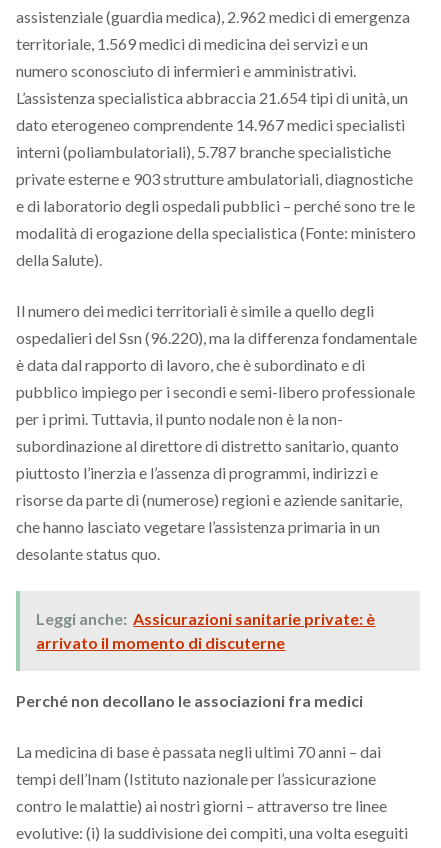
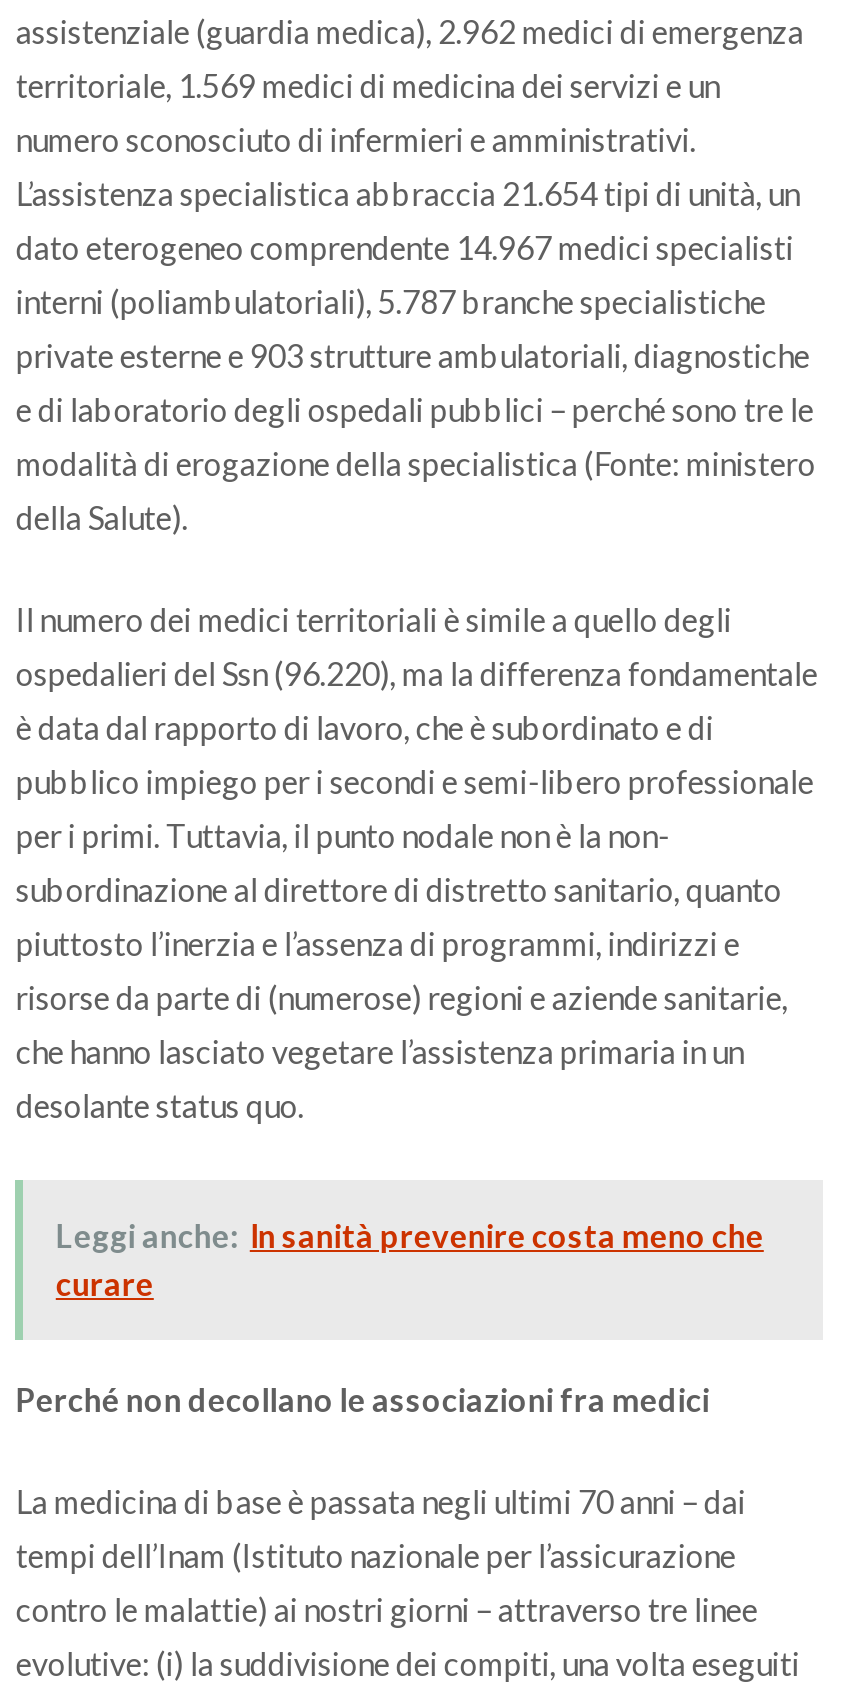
- Leggi anche: Assicurazioni sanitarie private: è
- arrivato il momento di discuterne
+ Leggi anche: In sanità prevenire costa meno che
+ curare
